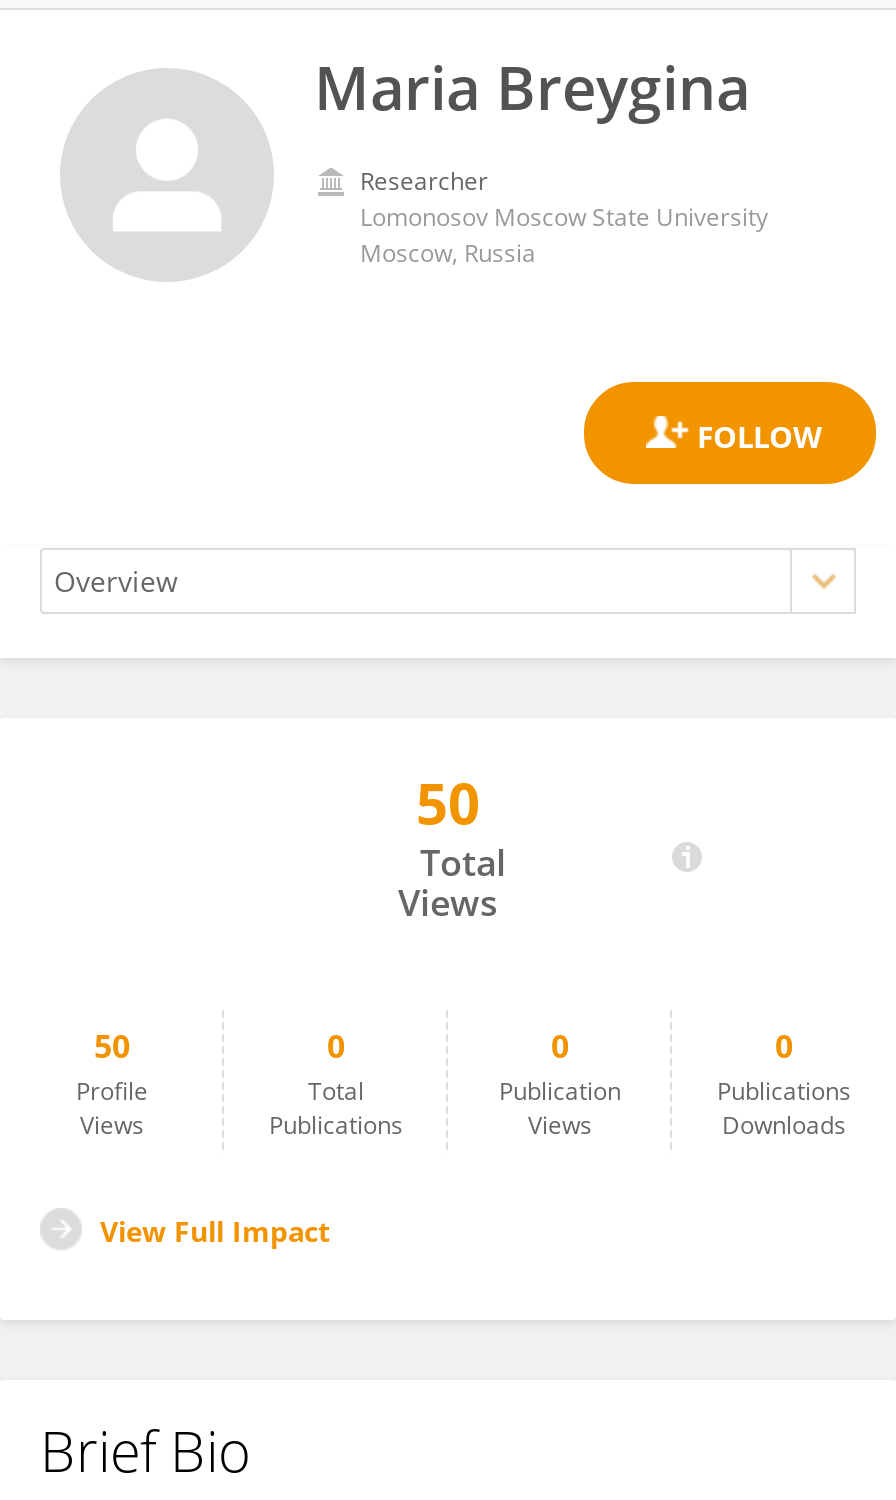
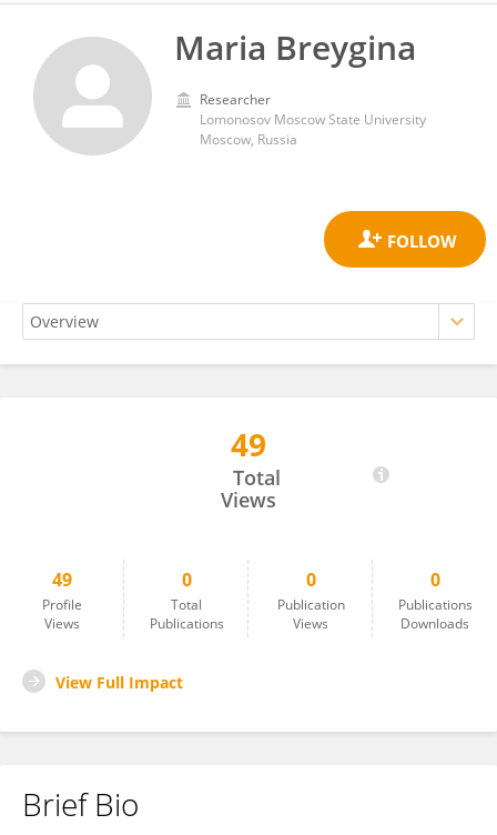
- 50
+ 49

- 50
+ 49
